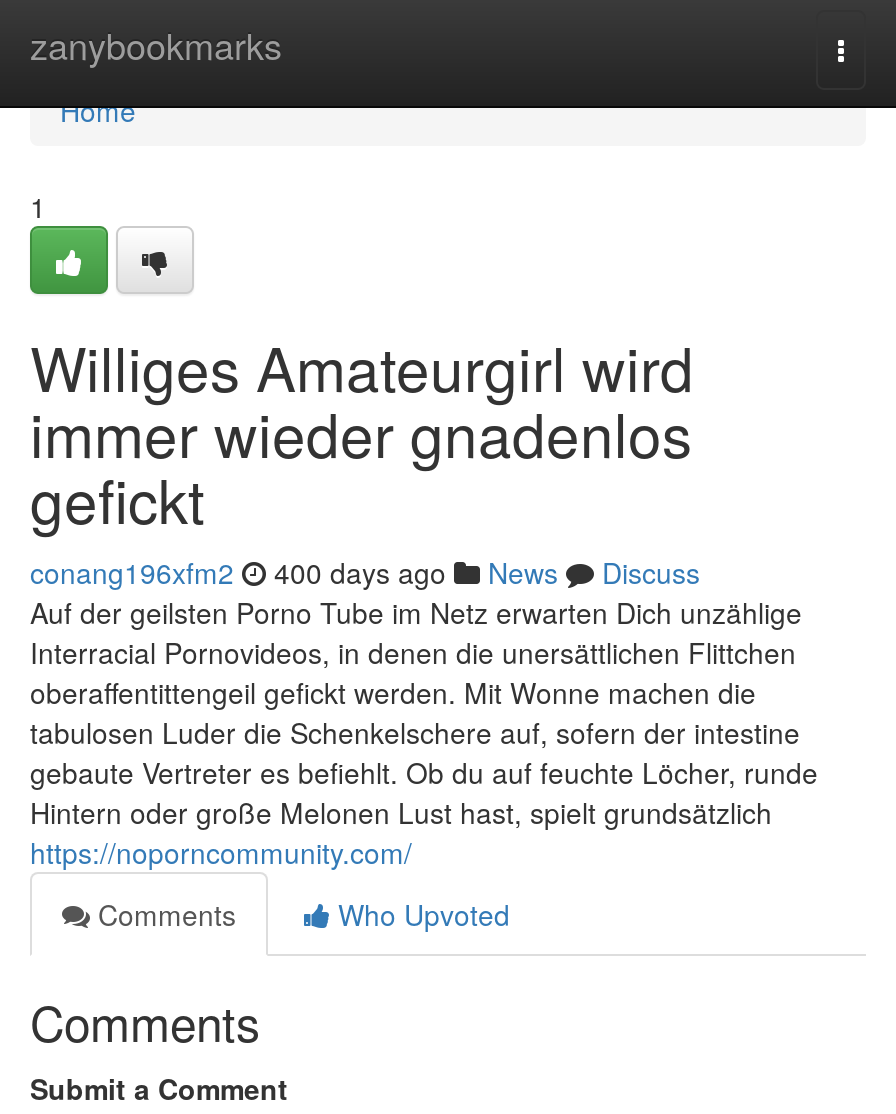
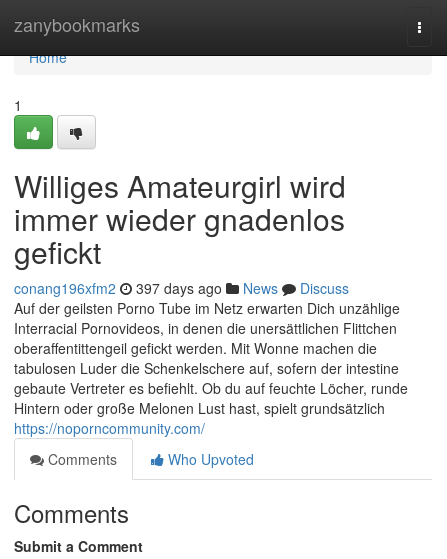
- conang196xfm2 400 days ago News Discuss
+ conang196xfm2 397 days ago News Discuss
